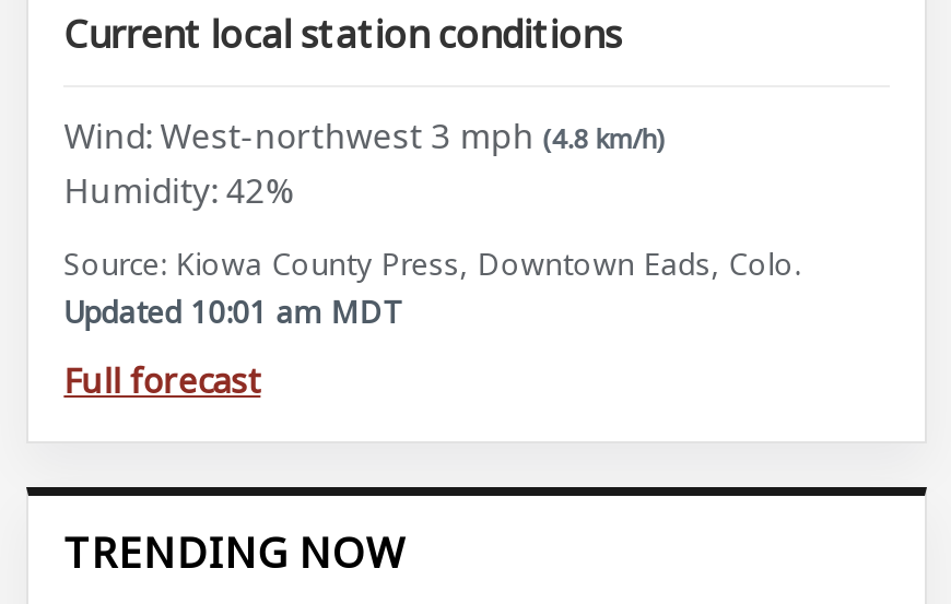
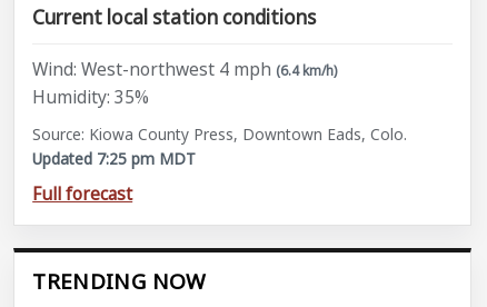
- Wind: West-northwest 3 mph (4.8 km/h)
+ Wind: West-northwest 4 mph (6.4 km/h)

- Humidity: 42%
+ Humidity: 35%

- Updated 10:01 am MDT
+ Updated 7:25 pm MDT
